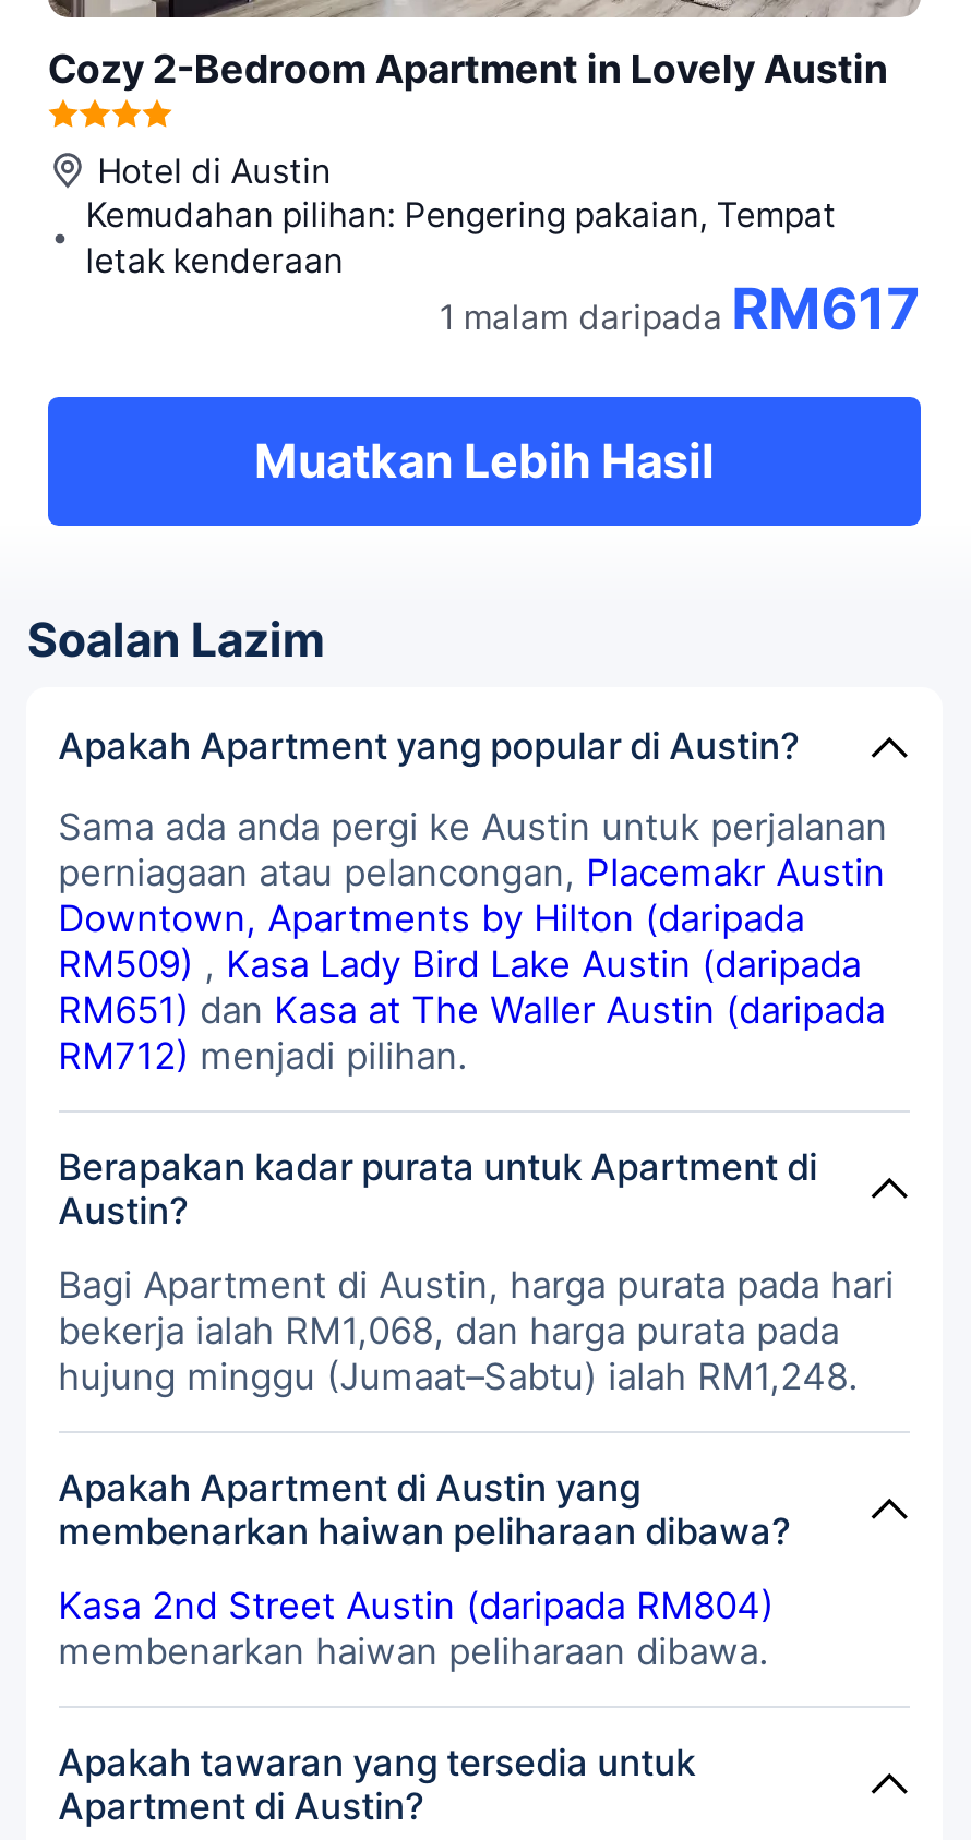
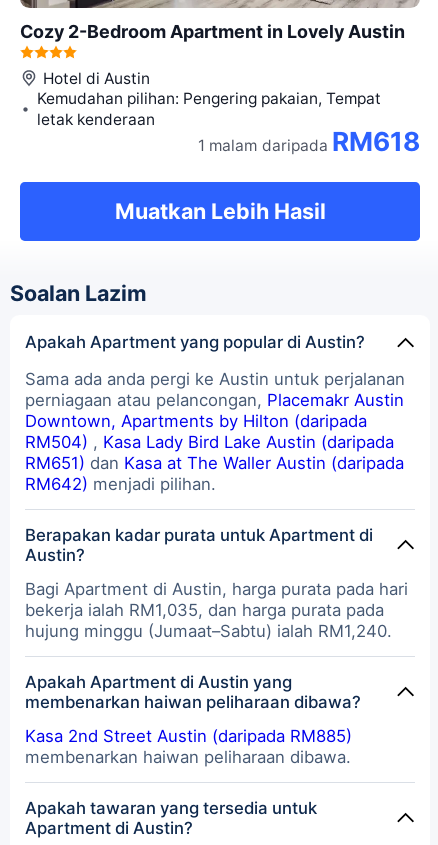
- 1 malam daripada RM617
+ 1 malam daripada RM618

- RM509), Kasa Lady Bird Lake Austin (daripada
+ RM504), Kasa Lady Bird Lake Austin (daripada

- RM712) menjadi pilihan.
+ RM642) menjadi pilihan.

- bekerja ialah RM1,068, dan harga purata pada
+ bekerja ialah RM1,035, dan harga purata pada

- hujung minggu (Jumaat–Sabtu) ialah RM1,248.
+ hujung minggu (Jumaat–Sabtu) ialah RM1,240.

- Kasa 2nd Street Austin (daripada RM804)
+ Kasa 2nd Street Austin (daripada RM885)
